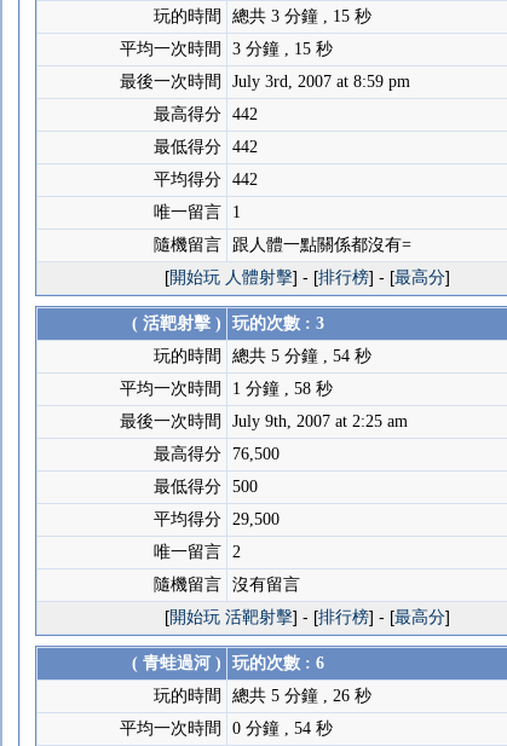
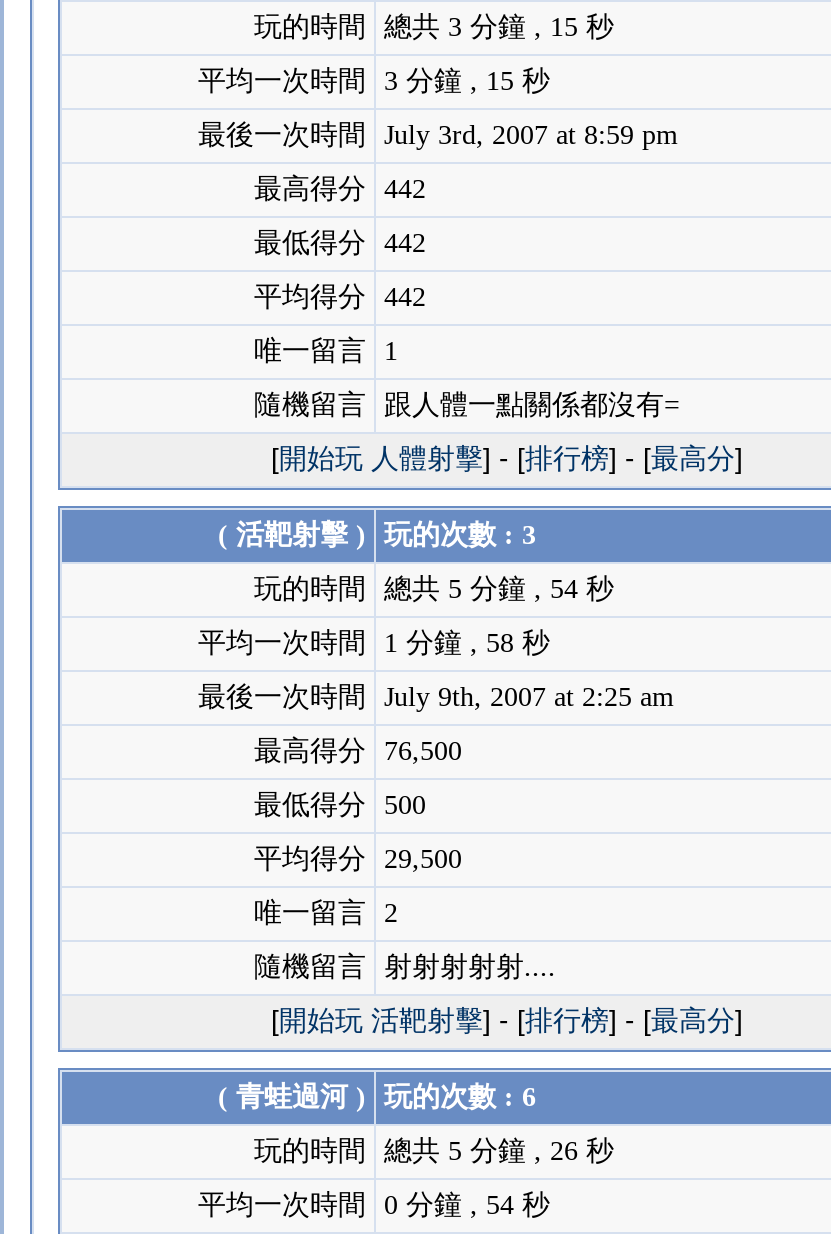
- 隨機留言 沒有留言
+ 隨機留言 射射射射射....
